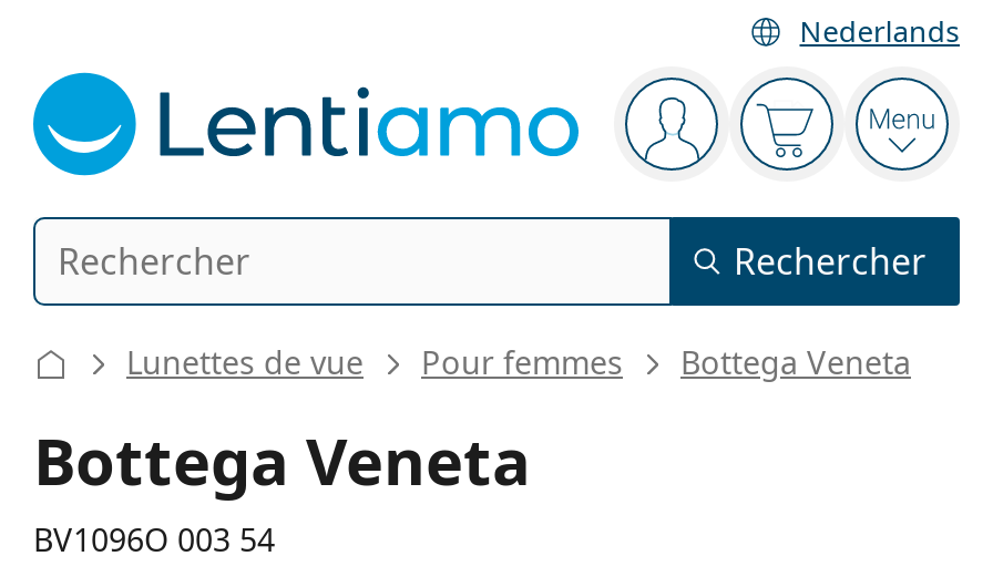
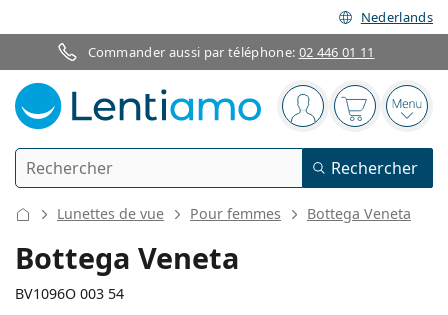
+ Commander aussi par téléphone: 02 446 01 11
